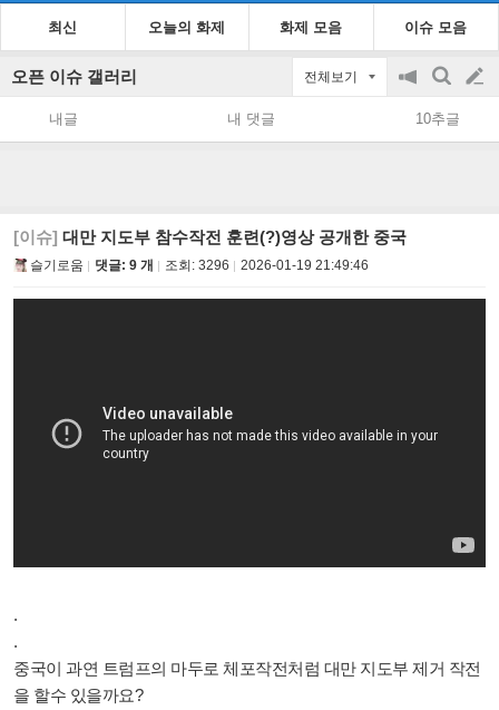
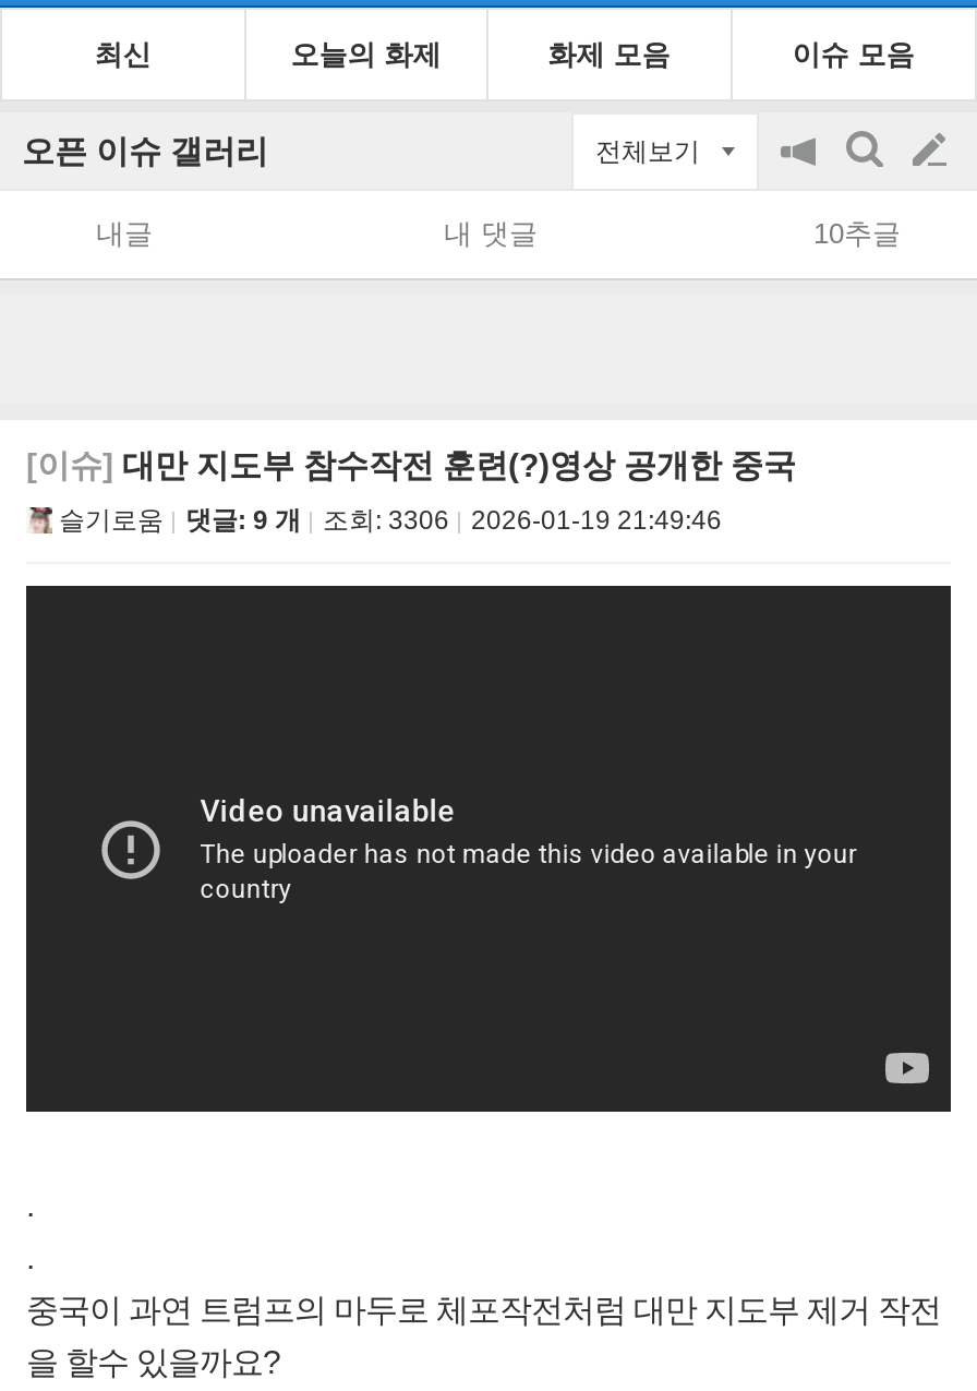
- 슬기로움 댓글: 9 개 조회: 3296 2026-01-19 21:49:46
+ 슬기로움 댓글: 9 개 조회: 3306 2026-01-19 21:49:46
